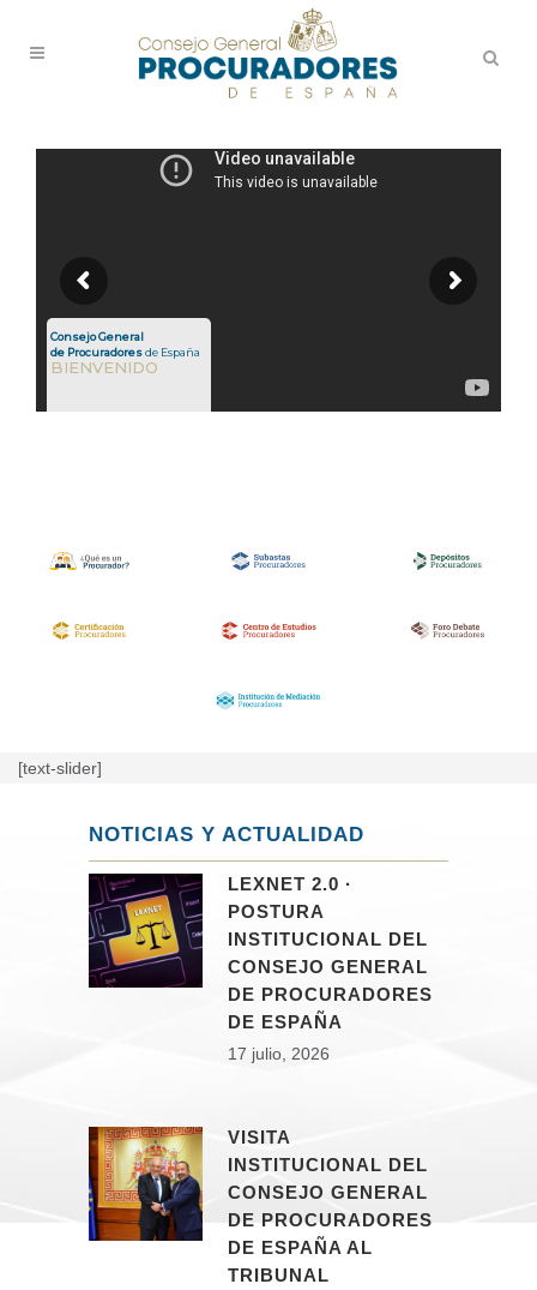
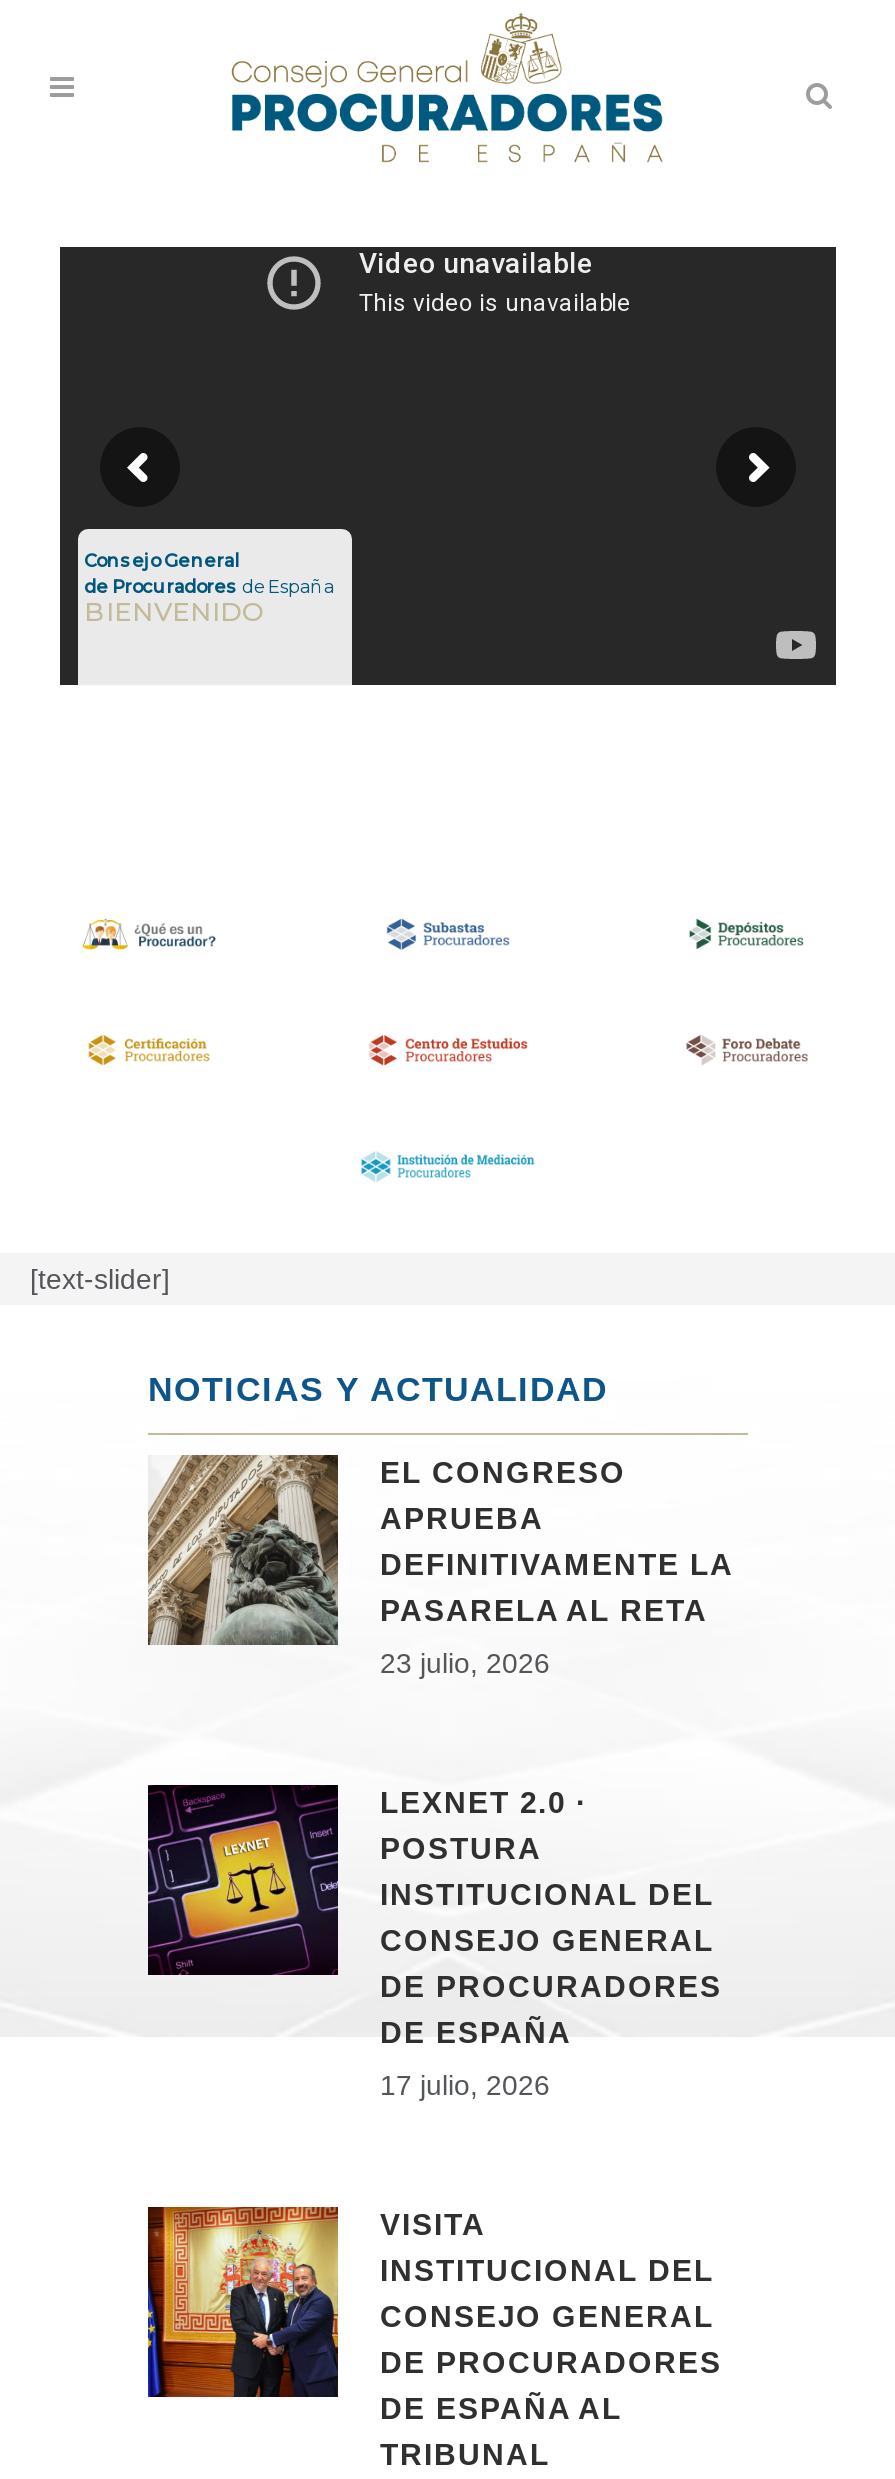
+ [image]
+ EL CONGRESO
+ APRUEBA
+ DEFINITIVAMENTE LA
+ PASARELA AL RETA
+ 23 julio, 2026
